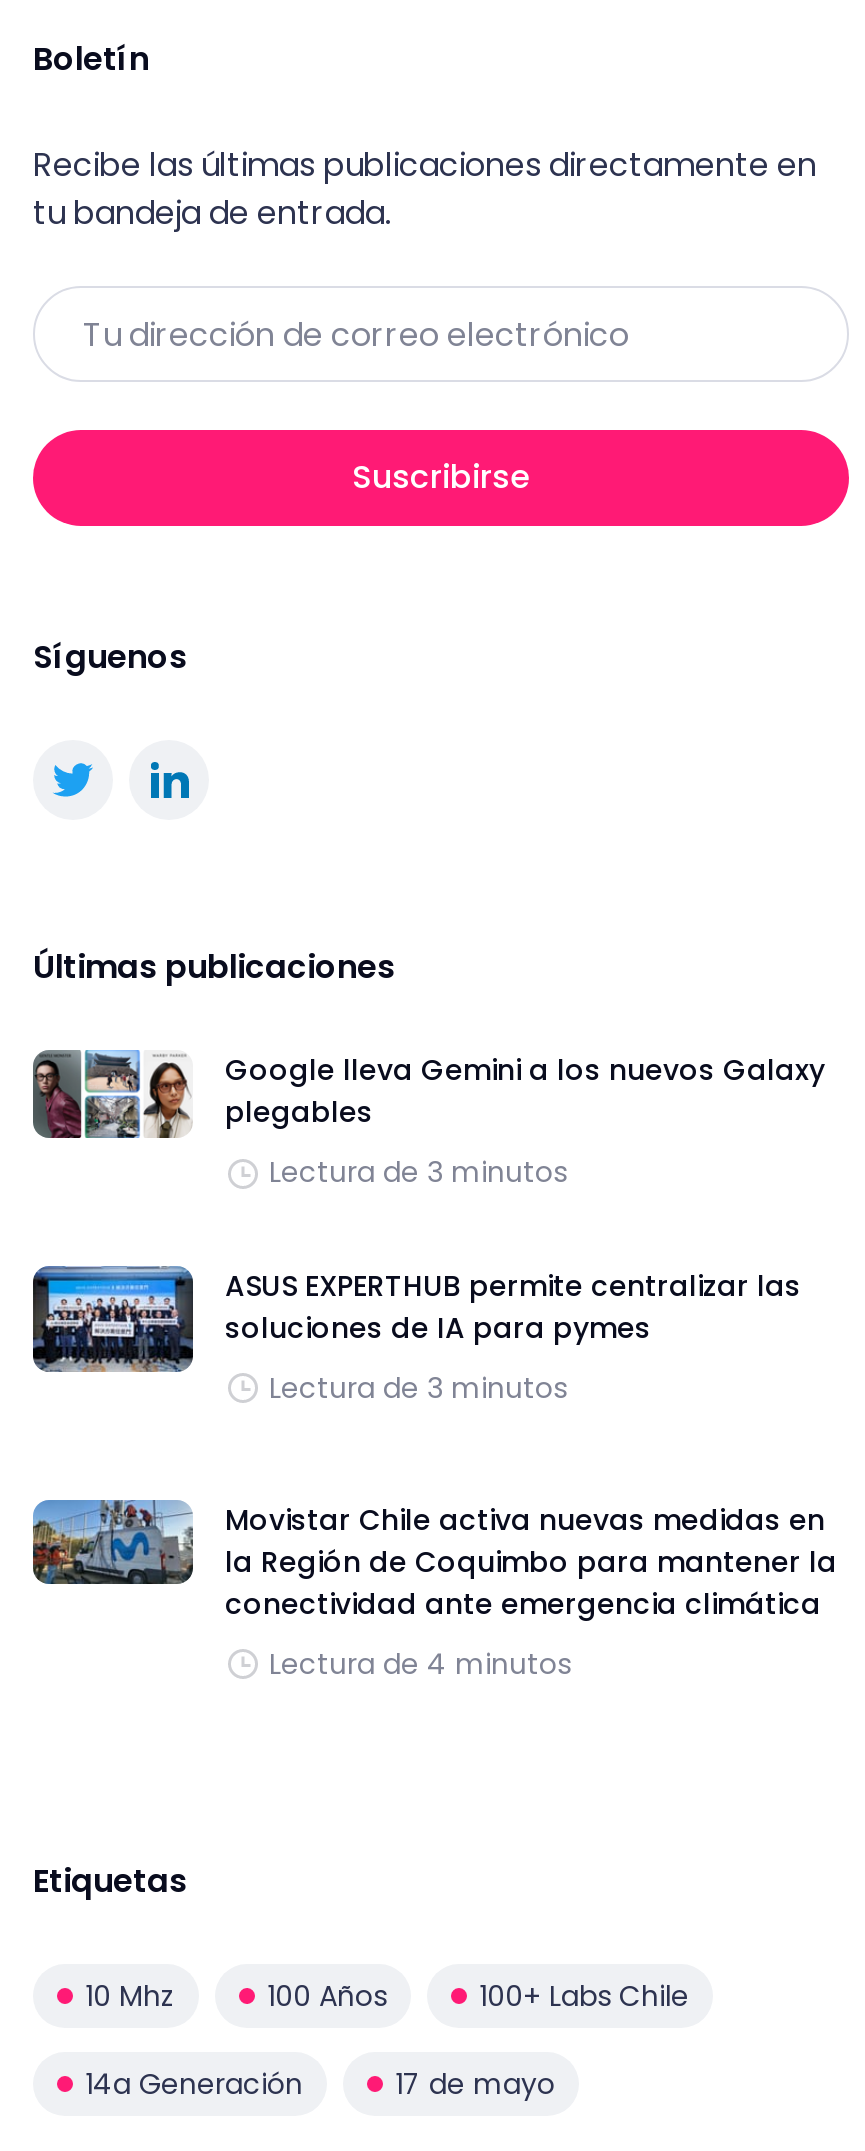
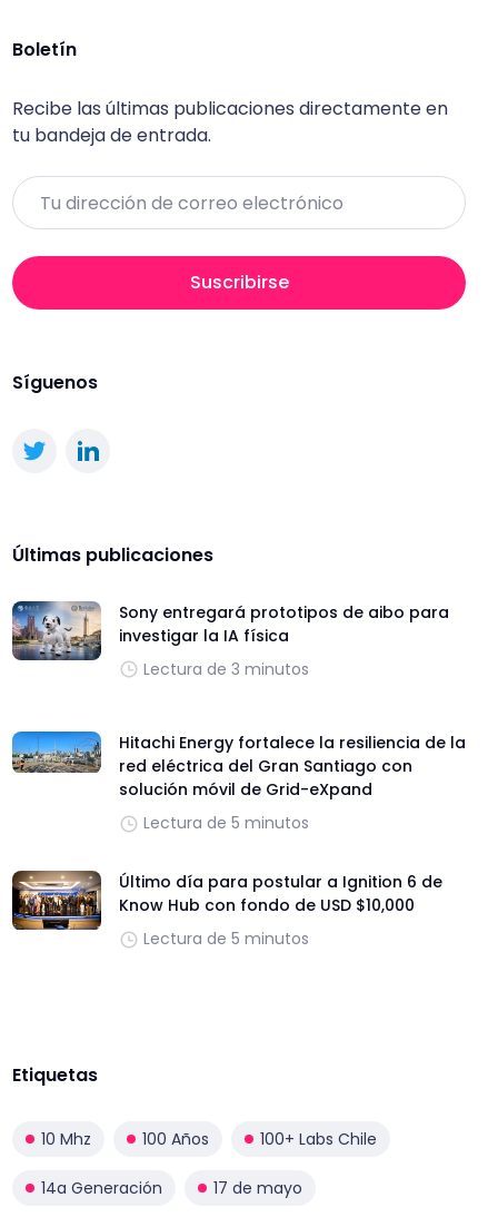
- [image]
- Google lleva Gemini a los nuevos Galaxy
- plegables
+ [image]
+ Sony entregará prototipos de aibo para
+ investigar la IA física

- [image]
- ASUS EXPERTHUB permite centralizar las
- soluciones de IA para pymes
+ [image]
+ Hitachi Energy fortalece la resiliencia de la
+ red eléctrica del Gran Santiago con
+ solución móvil de Grid-eXpand

- Lectura de 3 minutos
+ Lectura de 5 minutos

- [image]
- Movistar Chile activa nuevas medidas en
- la Región de Coquimbo para mantener la
- conectividad ante emergencia climática
+ [image]
+ Último día para postular a Ignition 6 de
+ Know Hub con fondo de USD $10,000

- Lectura de 4 minutos
+ Lectura de 5 minutos
